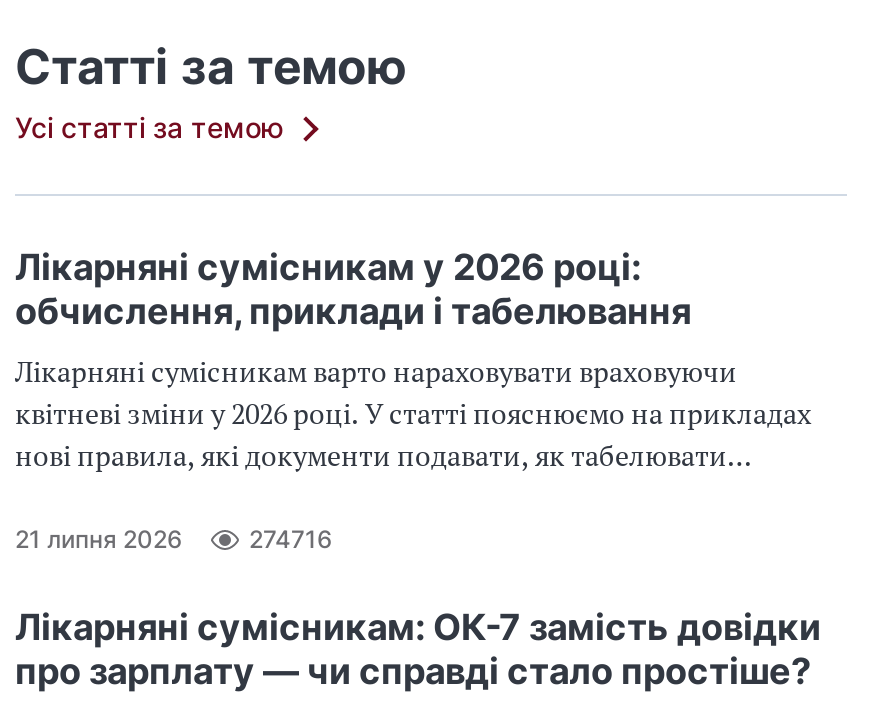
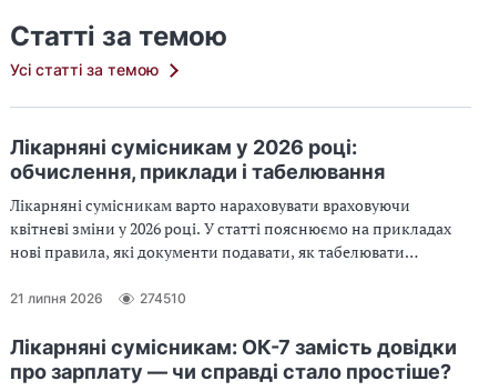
- 274716
+ 274510
